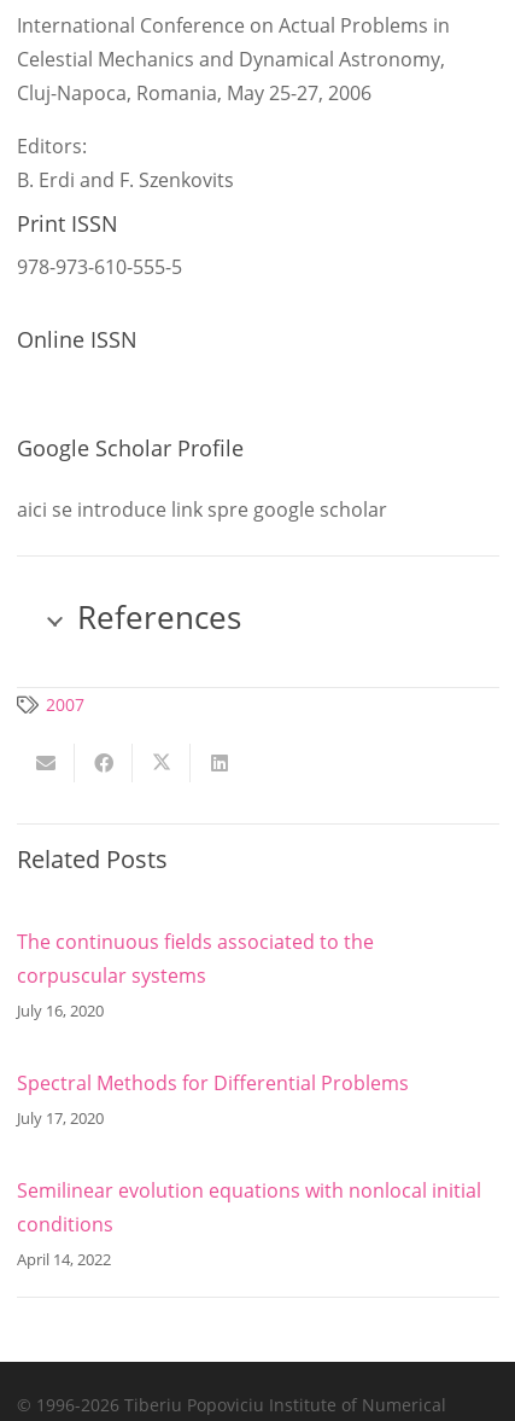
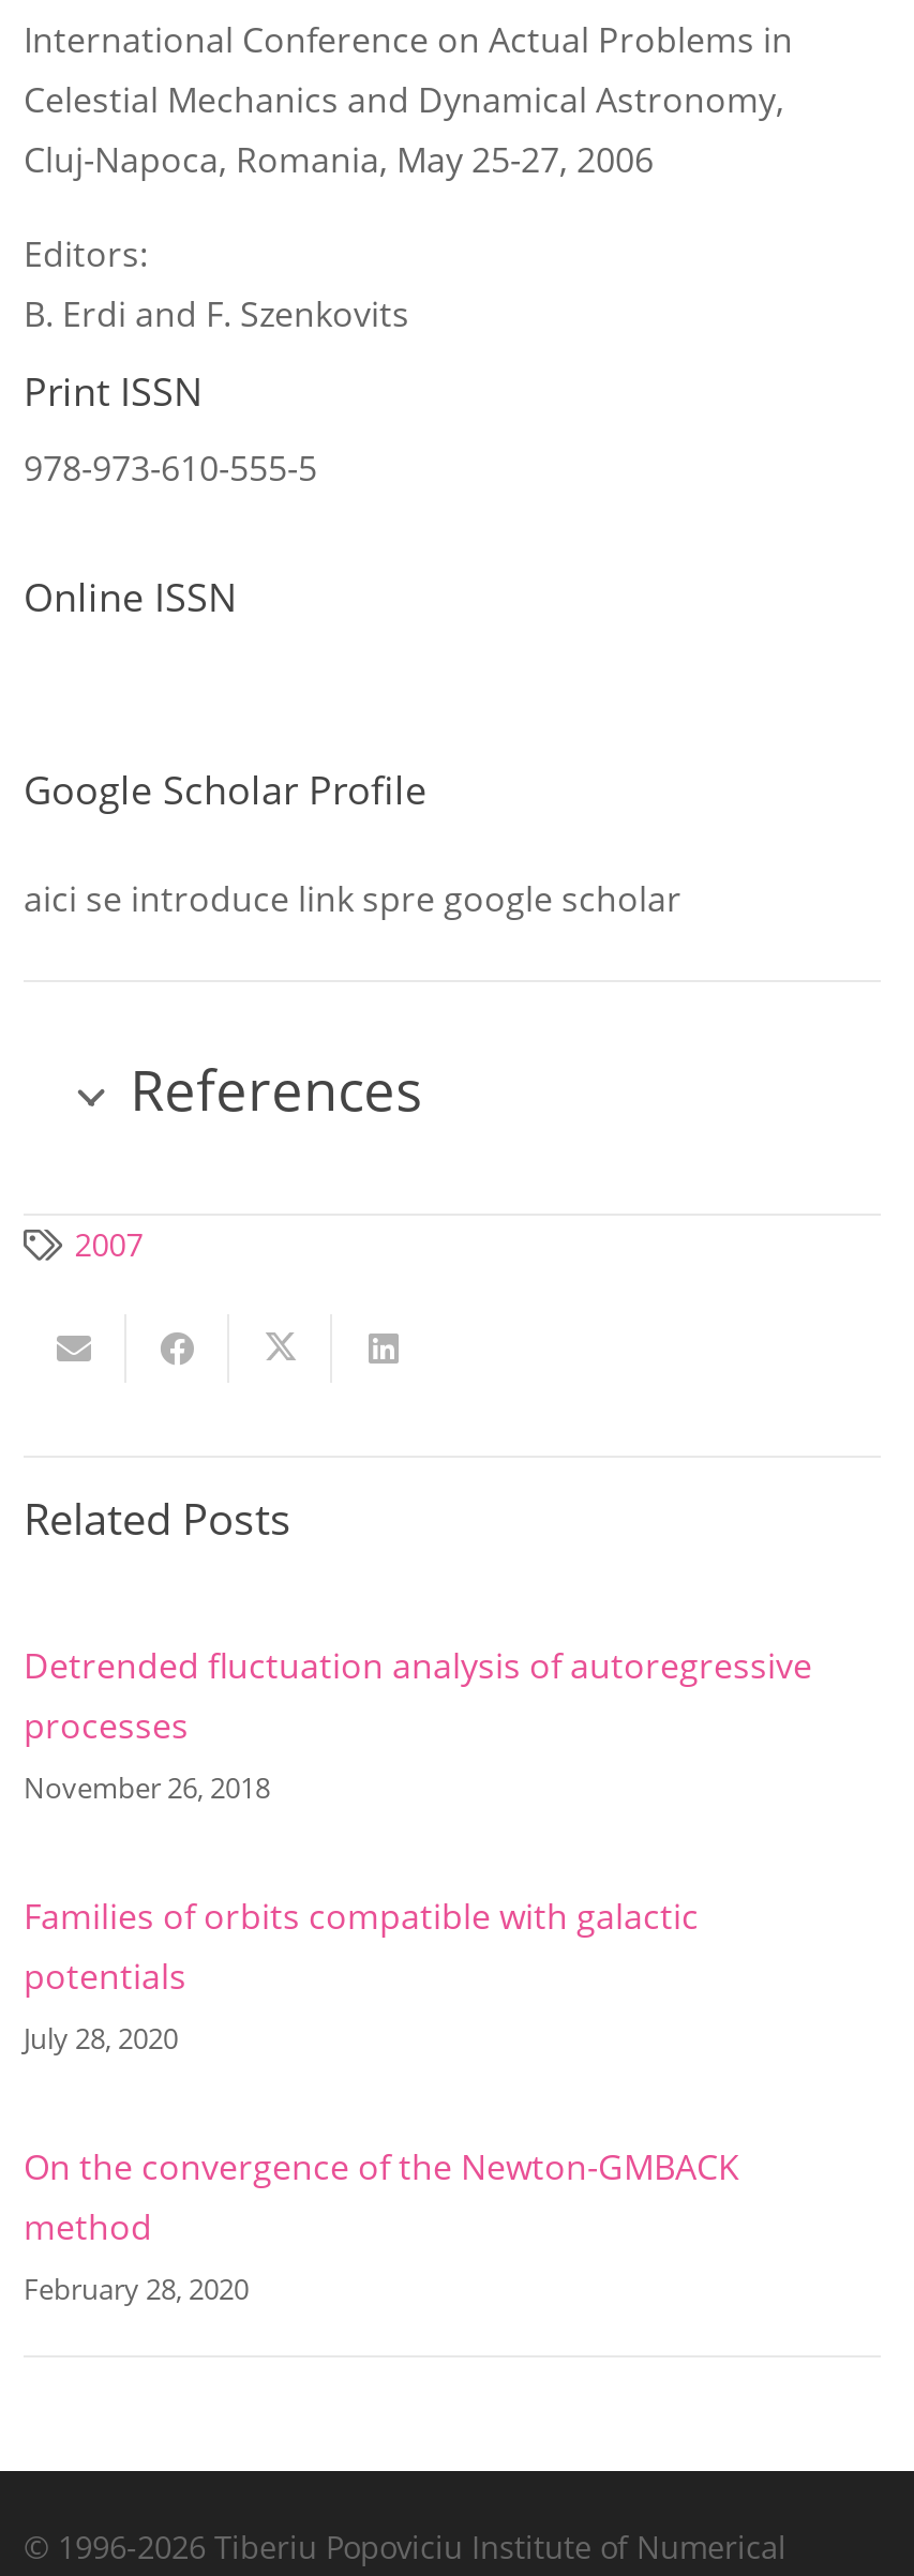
- The continuous fields associated to the
- corpuscular systems
- July 16, 2020
+ Detrended fluctuation analysis of autoregressive
+ processes
+ November 26, 2018

- Spectral Methods for Differential Problems
- July 17, 2020
+ Families of orbits compatible with galactic
+ potentials
+ July 28, 2020

- Semilinear evolution equations with nonlocal initial
- conditions
- April 14, 2022
+ On the convergence of the Newton-GMBACK
+ method
+ February 28, 2020
